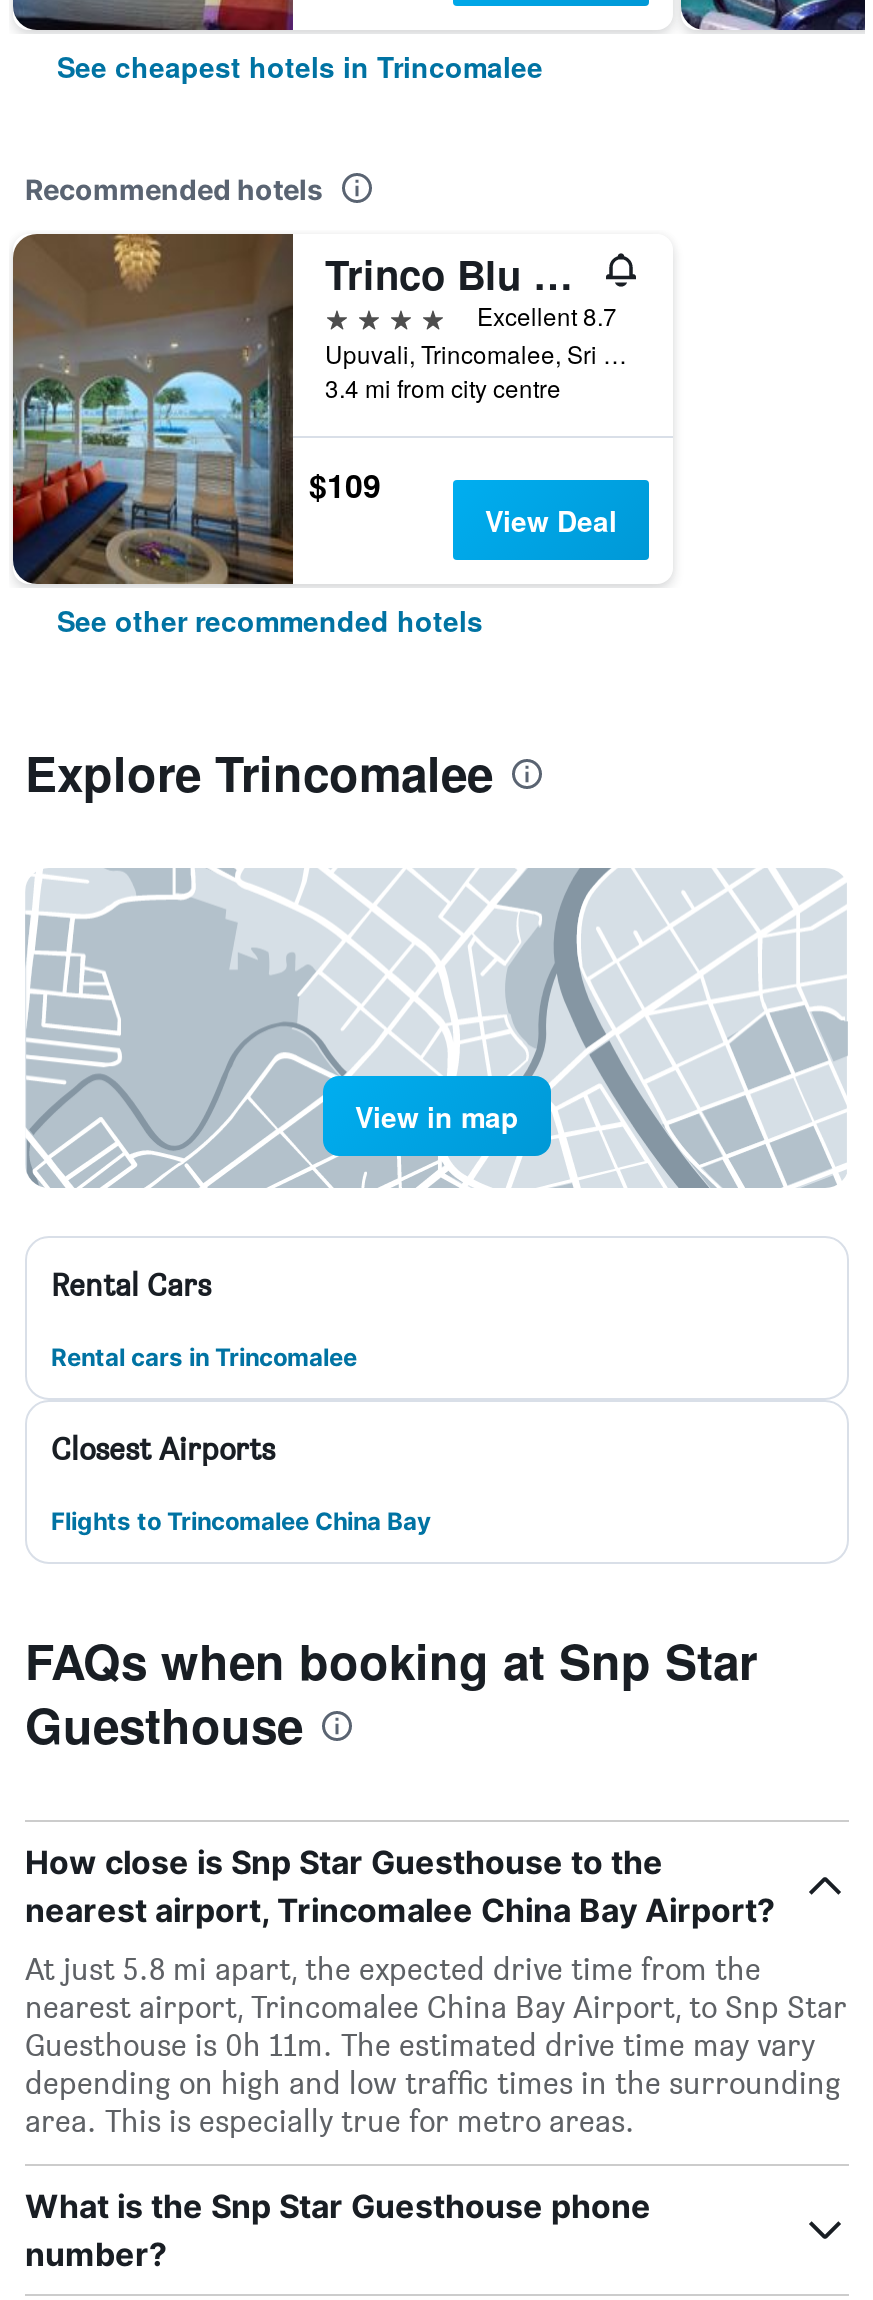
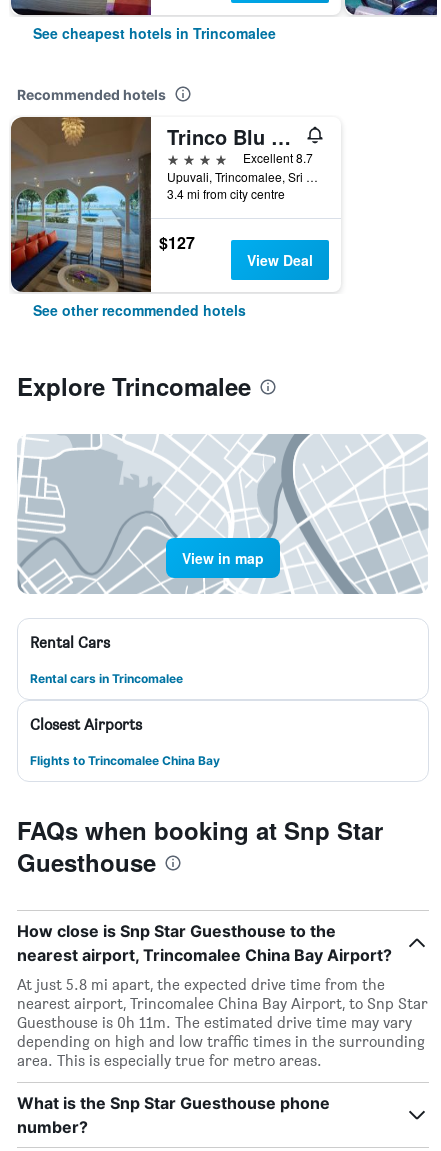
- $109
+ $127
